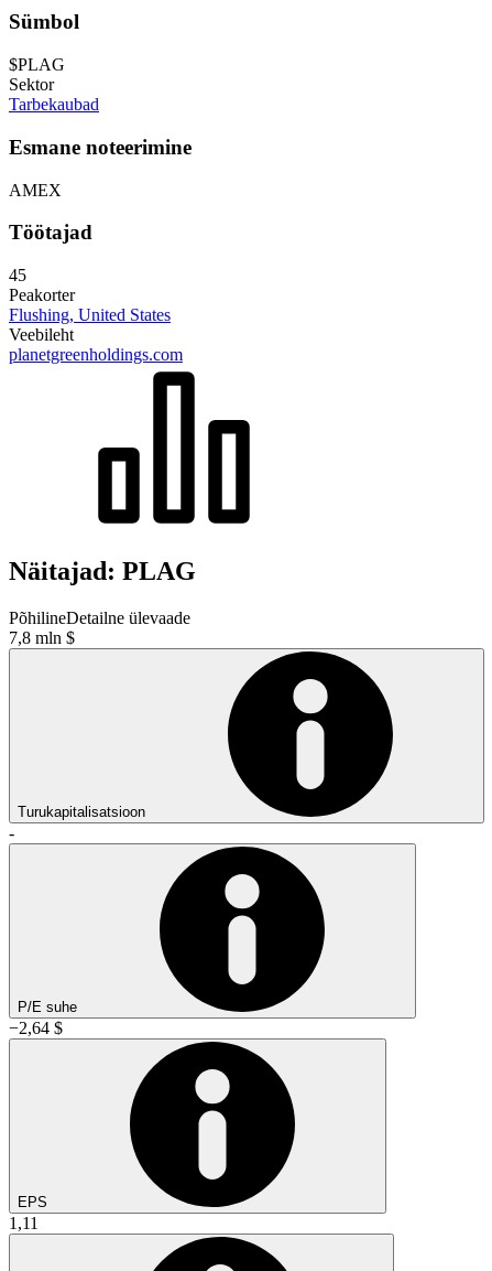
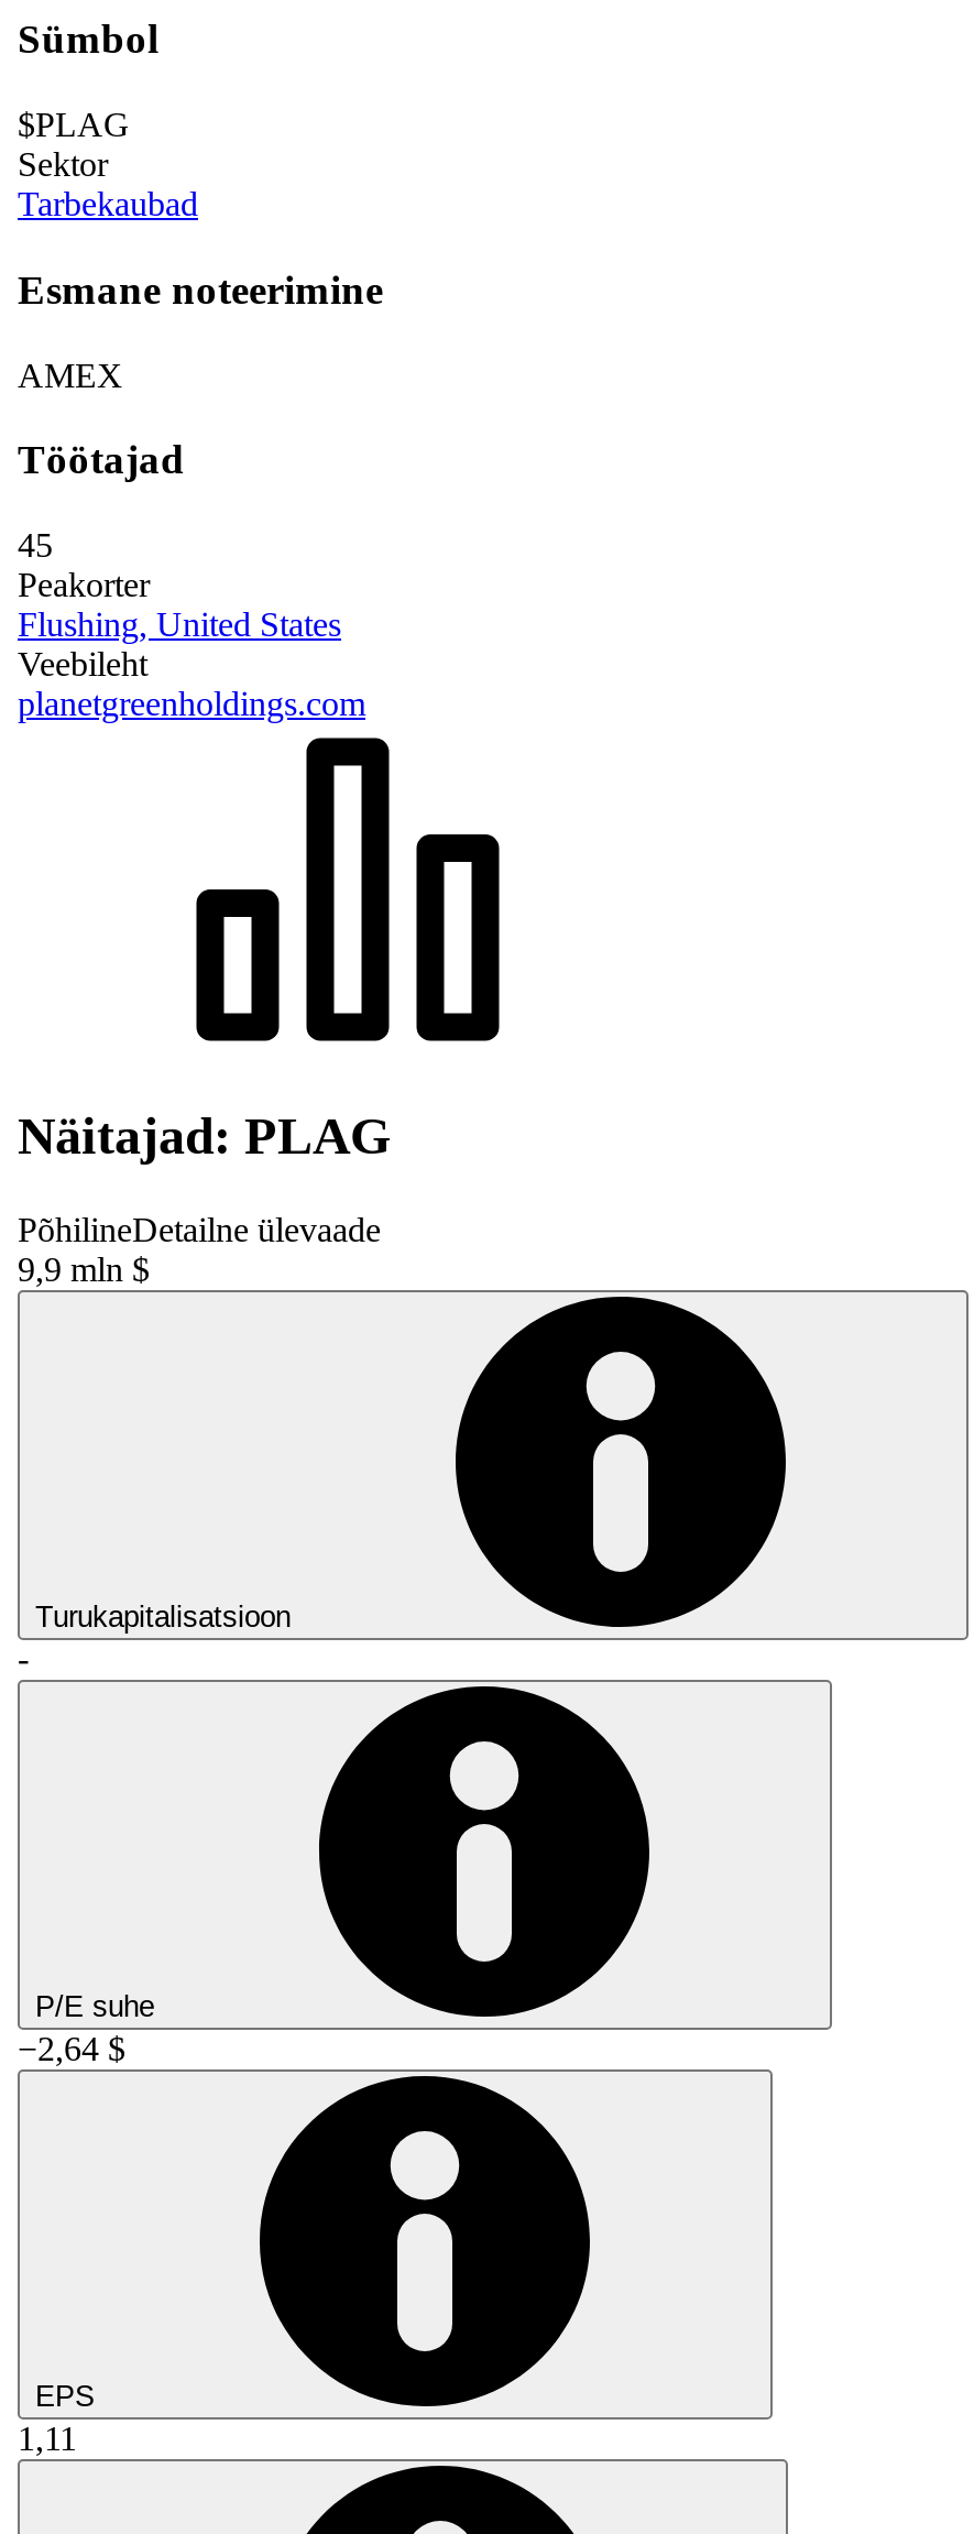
- 7,8 mln $
+ 9,9 mln $
